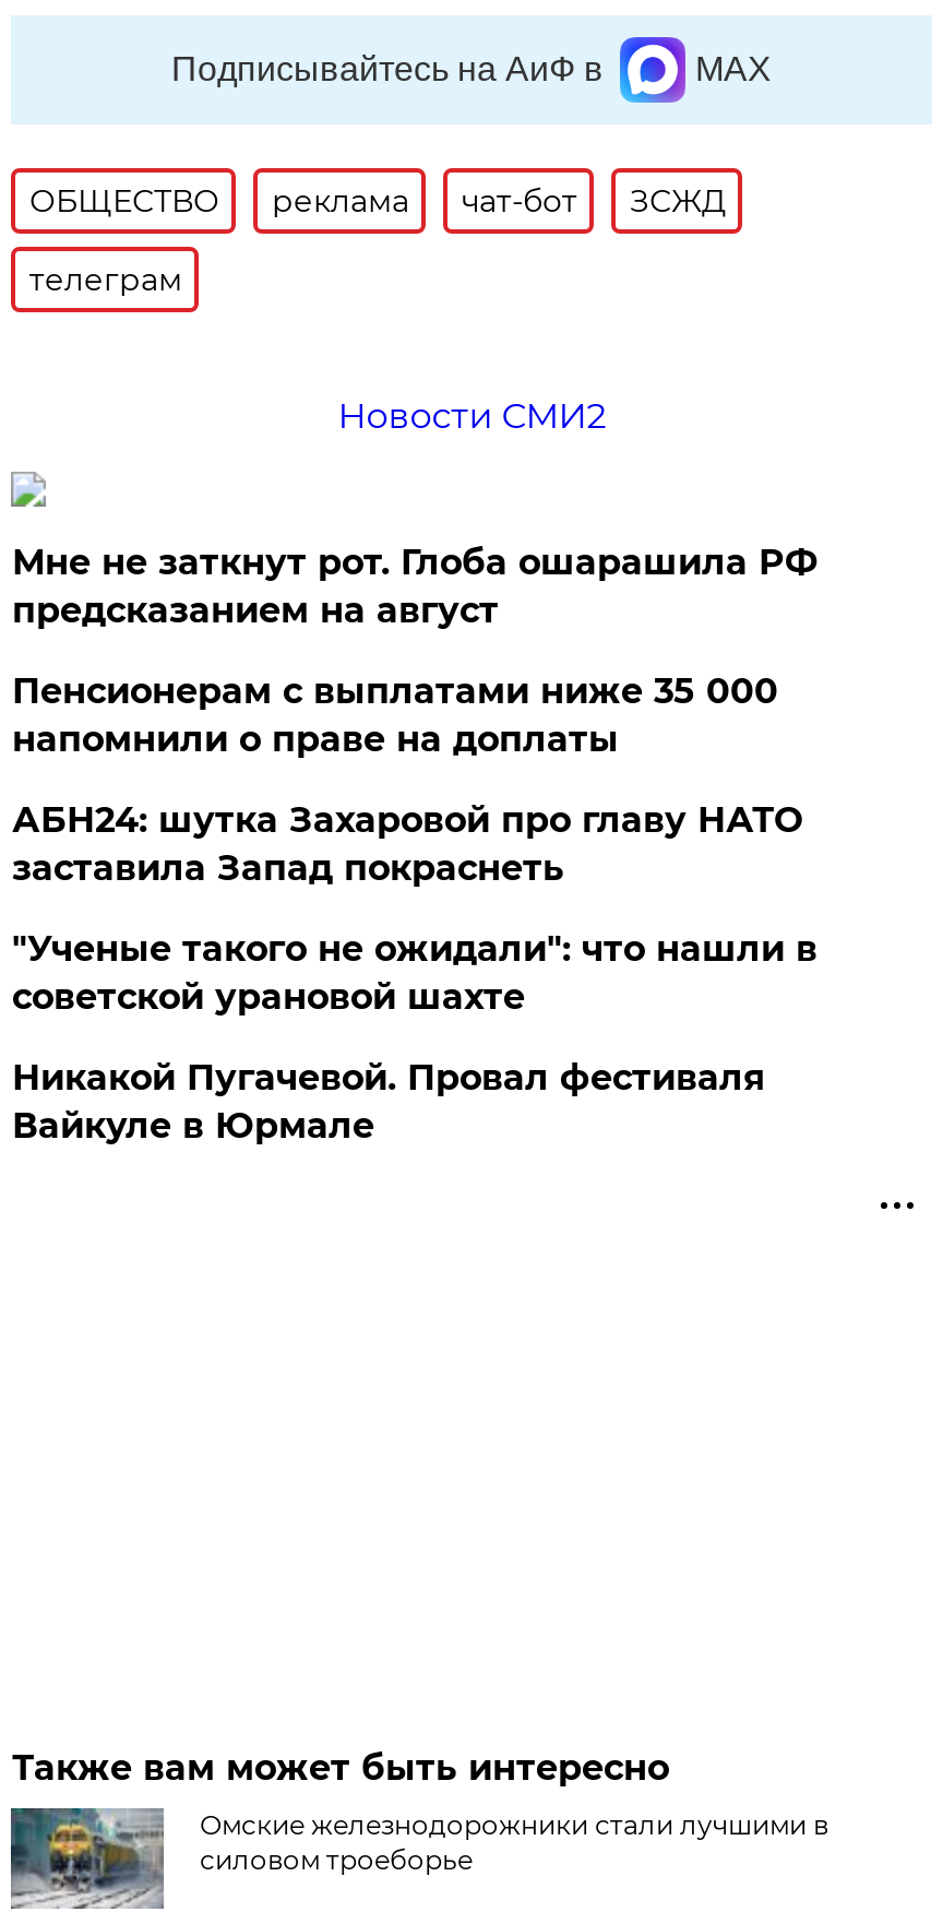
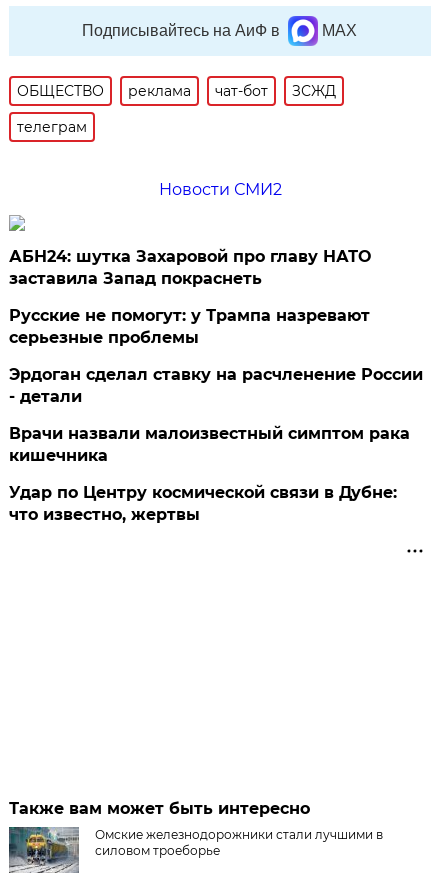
- Мне не заткнут рот. Глоба ошарашила РФ
- предсказанием на август
- Пенсионерам с выплатами ниже 35 000
- напомнили о праве на доплаты

moved up: АБН24: шутка Захаровой про главу НАТО | заставила Запад покраснеть

- "Ученые такого не ожидали": что нашли в
- советской урановой шахте
- Никакой Пугачевой. Провал фестиваля
- Вайкуле в Юрмале
+ Русские не помогут: у Трампа назревают
+ серьезные проблемы
+ Эрдоган сделал ставку на расчленение России
+ - детали
+ Врачи назвали малоизвестный симптом рака
+ кишечника
+ Удар по Центру космической связи в Дубне:
+ что известно, жертвы
